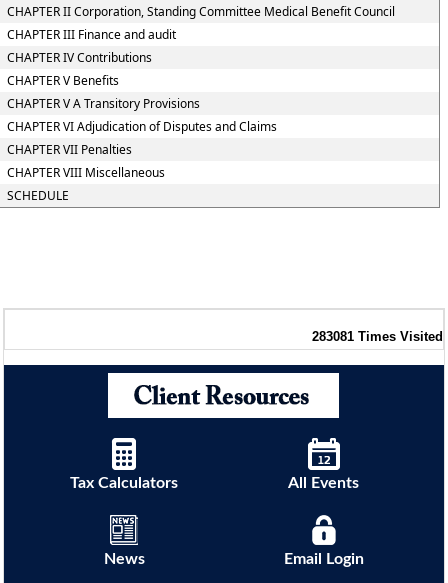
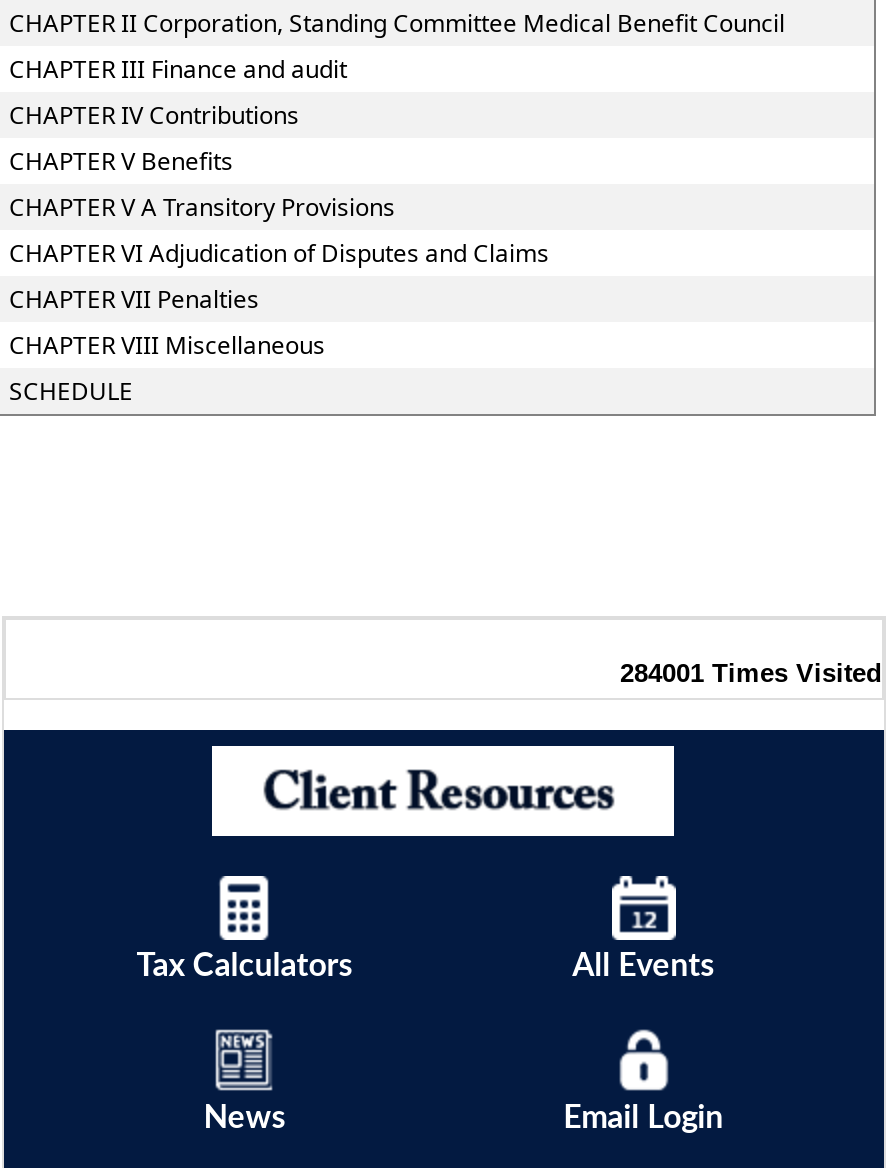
- 283081 Times Visited
+ 284001 Times Visited
